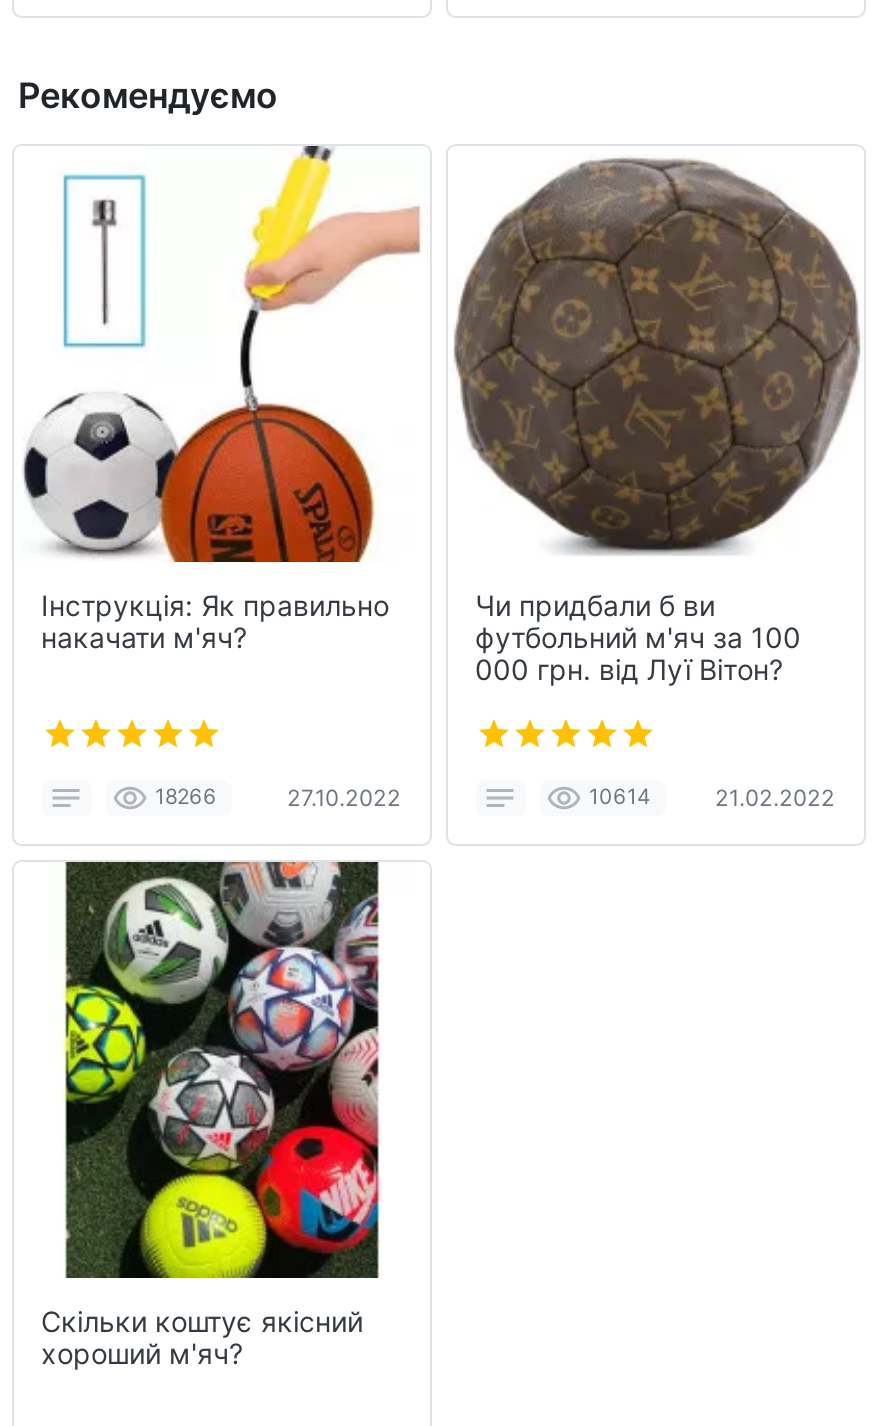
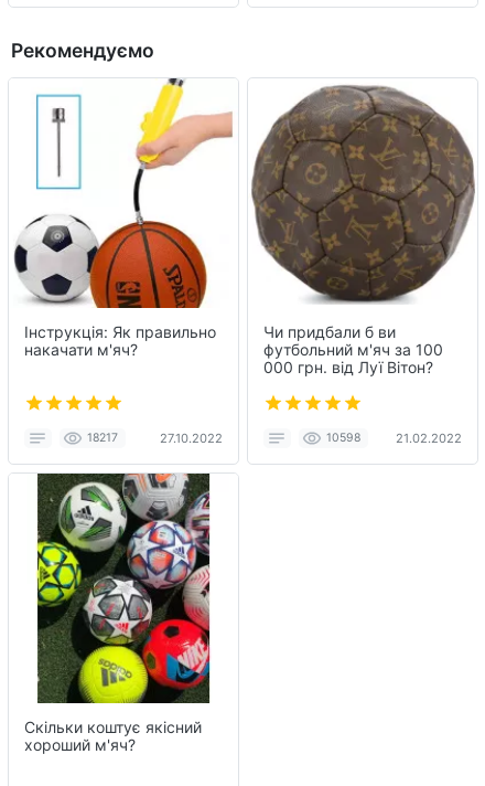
- 18266
+ 18217

- 10614
+ 10598
